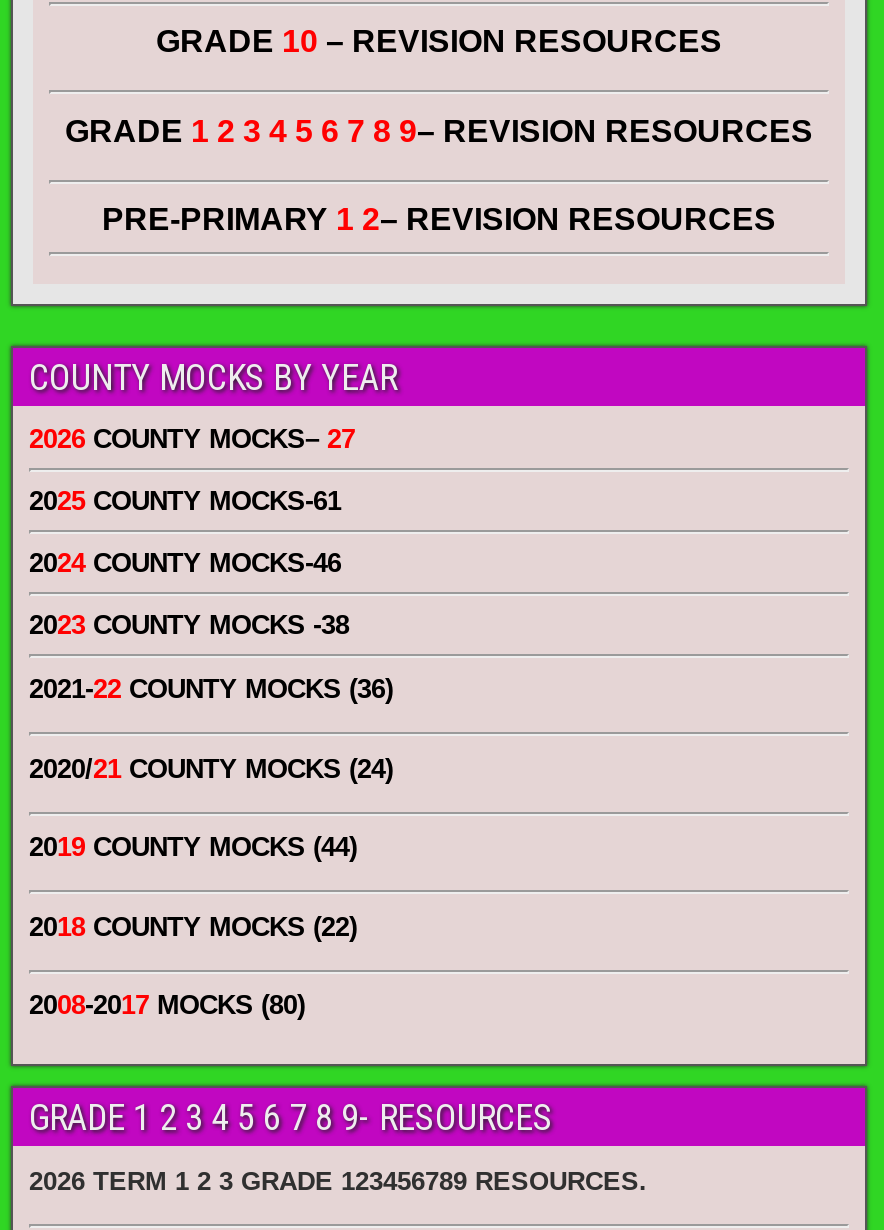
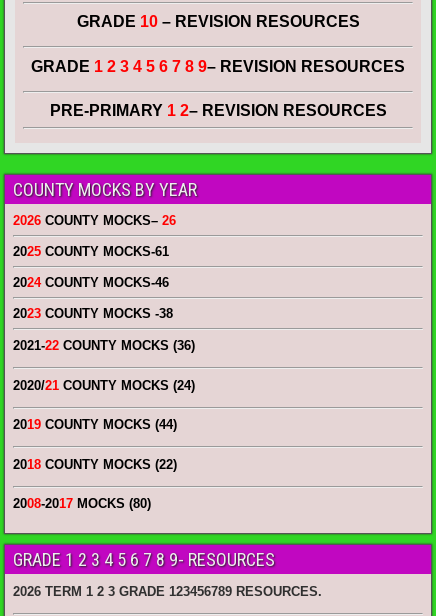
- 2026 COUNTY MOCKS– 27
+ 2026 COUNTY MOCKS– 26
